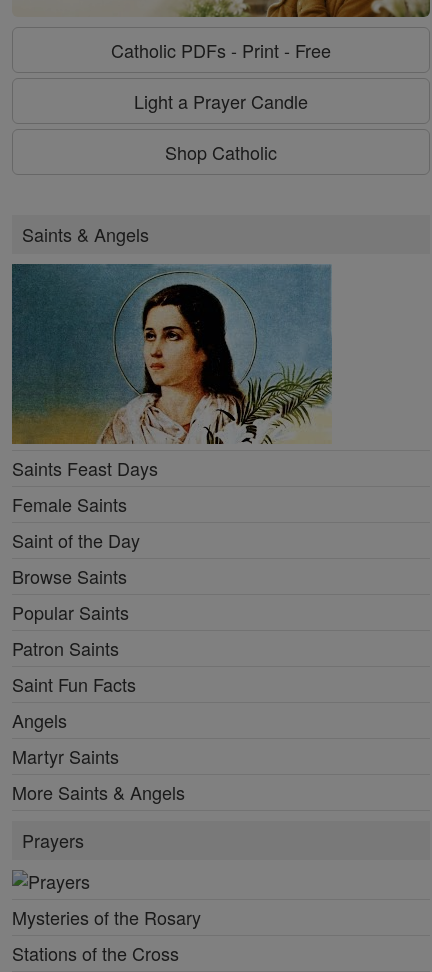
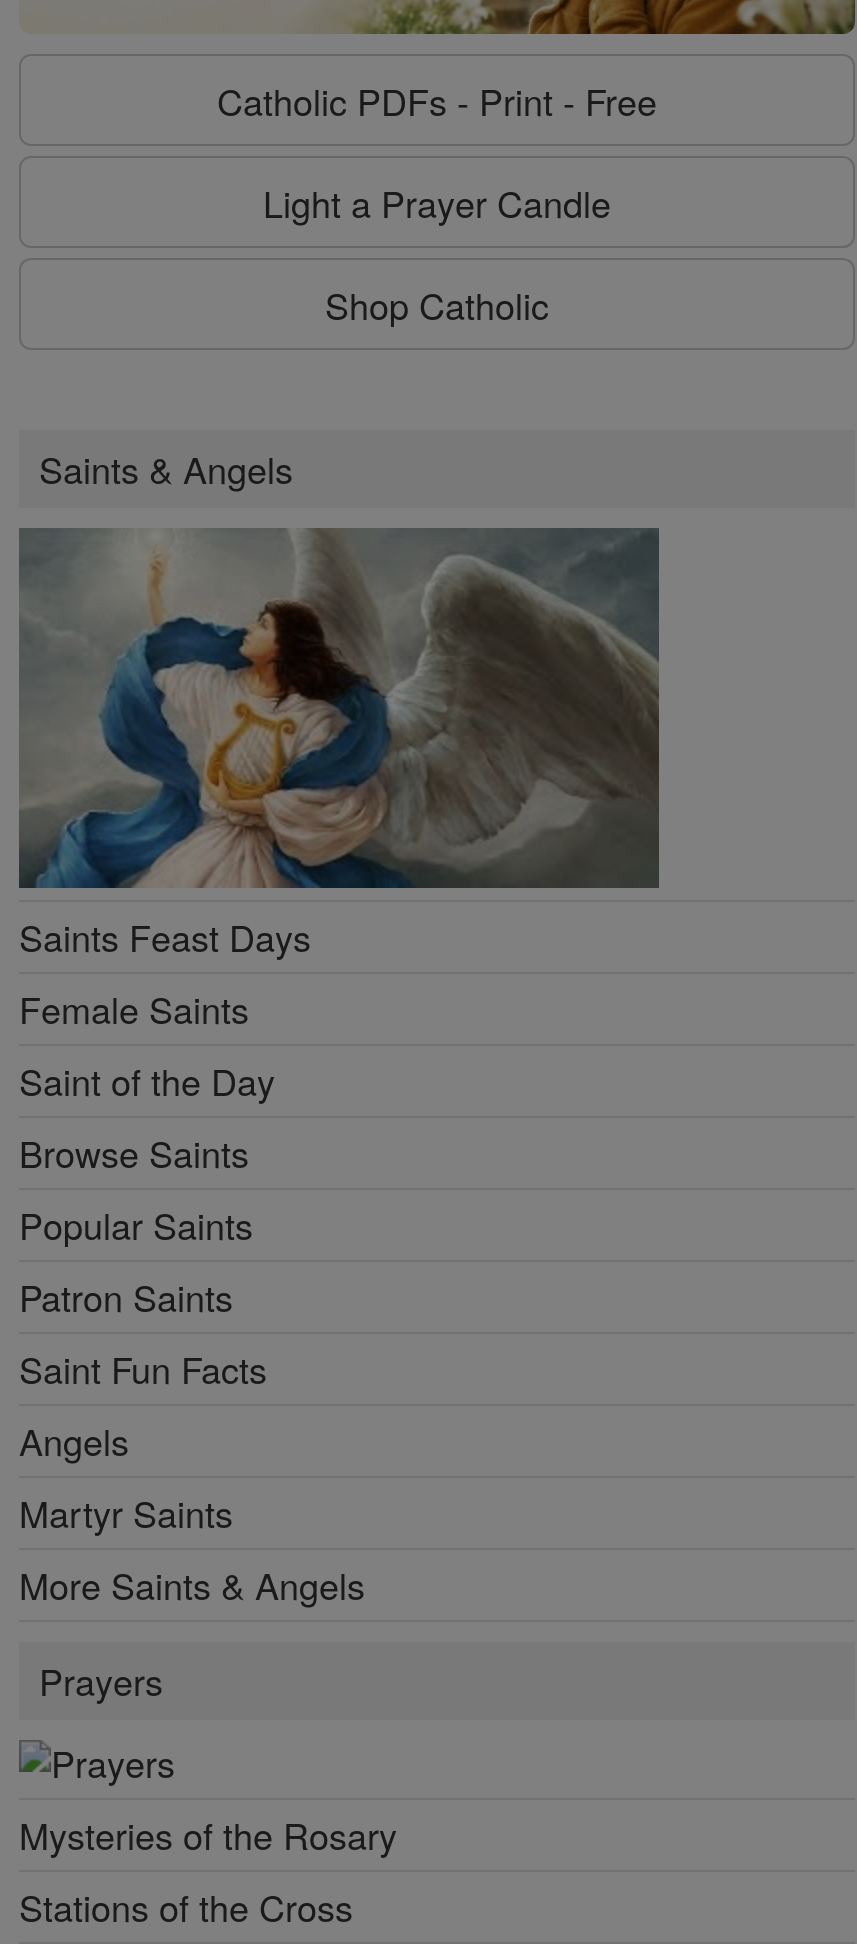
- [image]
+ [image]
